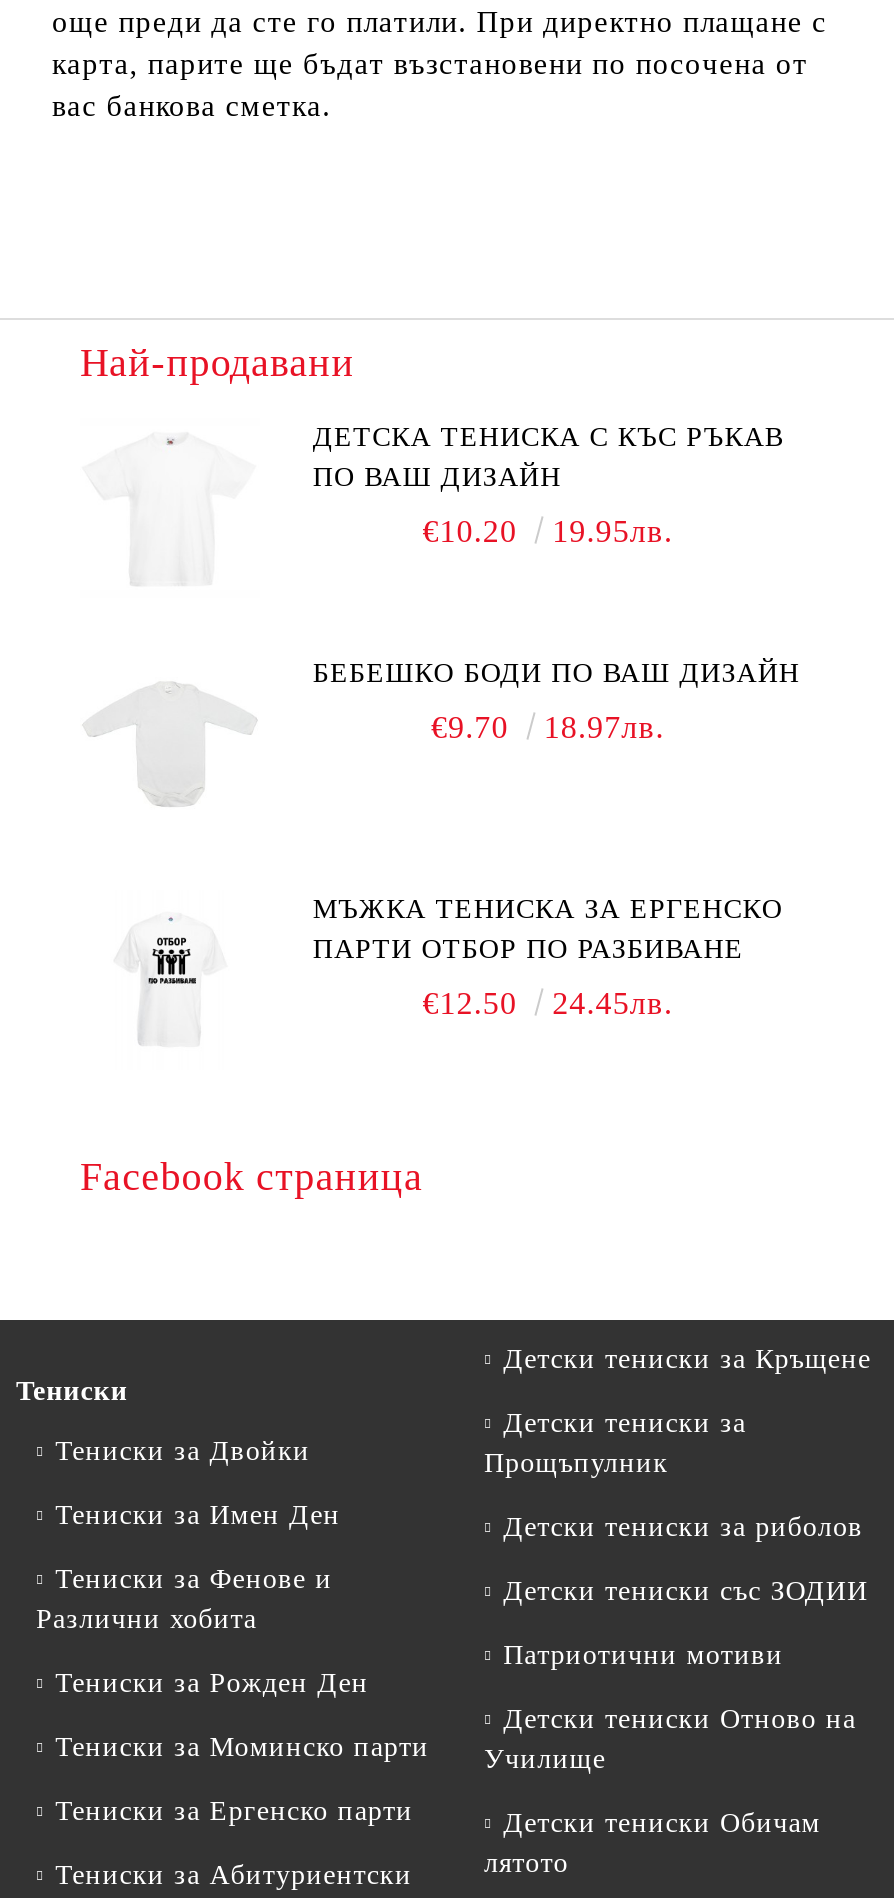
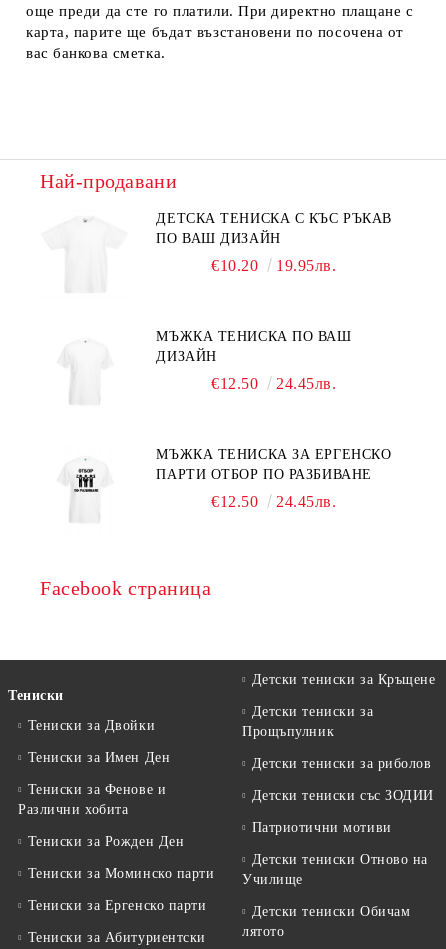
- БЕБЕШКО БОДИ ПО ВАШ ДИЗАЙН
+ МЪЖКА ТЕНИСКА ПО ВАШ
+ ДИЗАЙН

- €9.70
- 18.97лв.
+ €12.50
+ 24.45лв.
